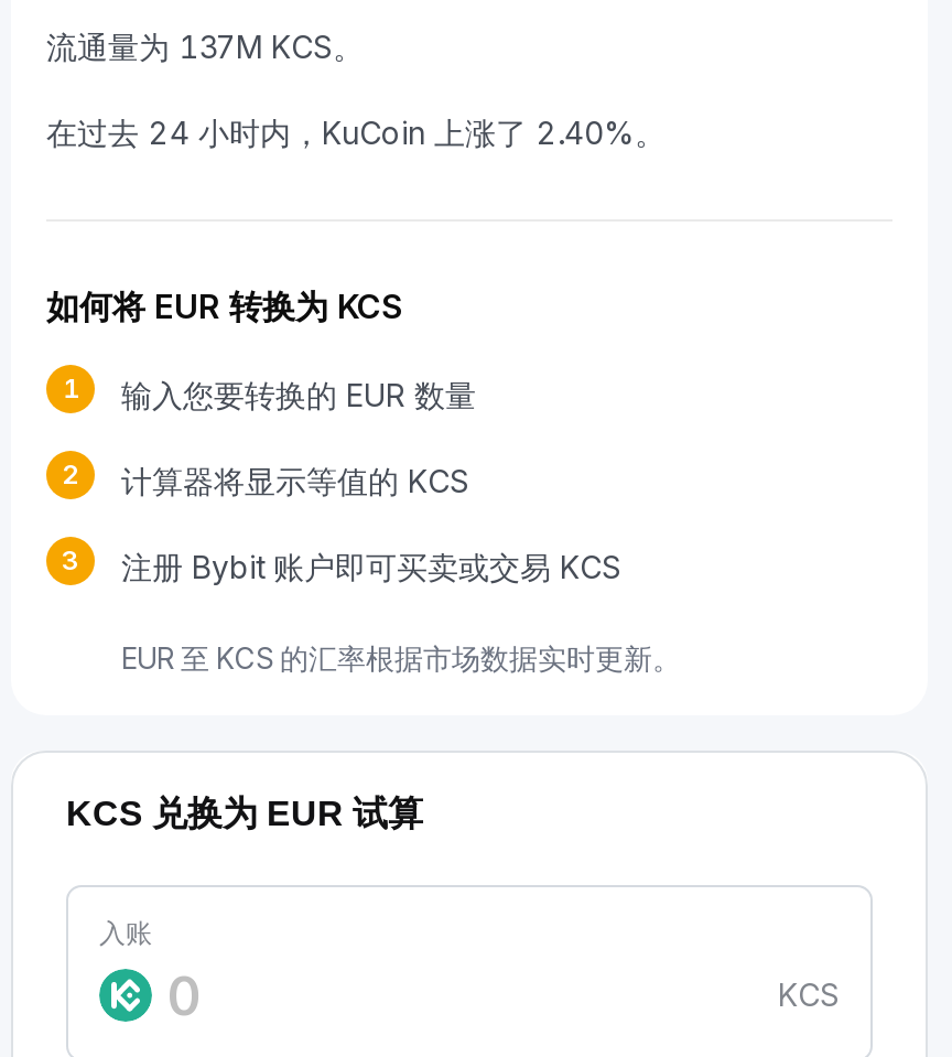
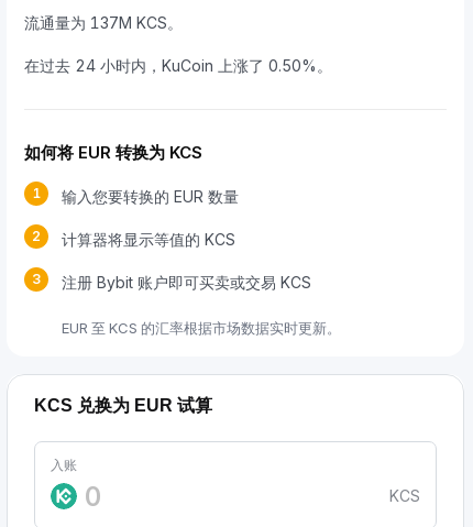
- 在过去 24 小时内，KuCoin 上涨了 2.40%。
+ 在过去 24 小时内，KuCoin 上涨了 0.50%。
